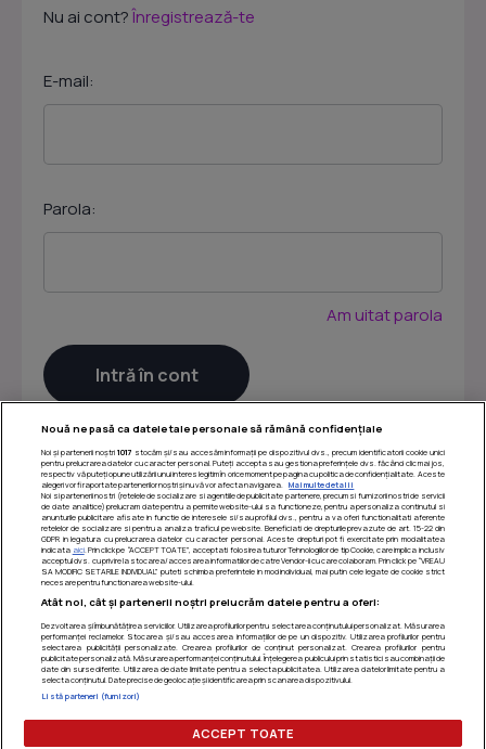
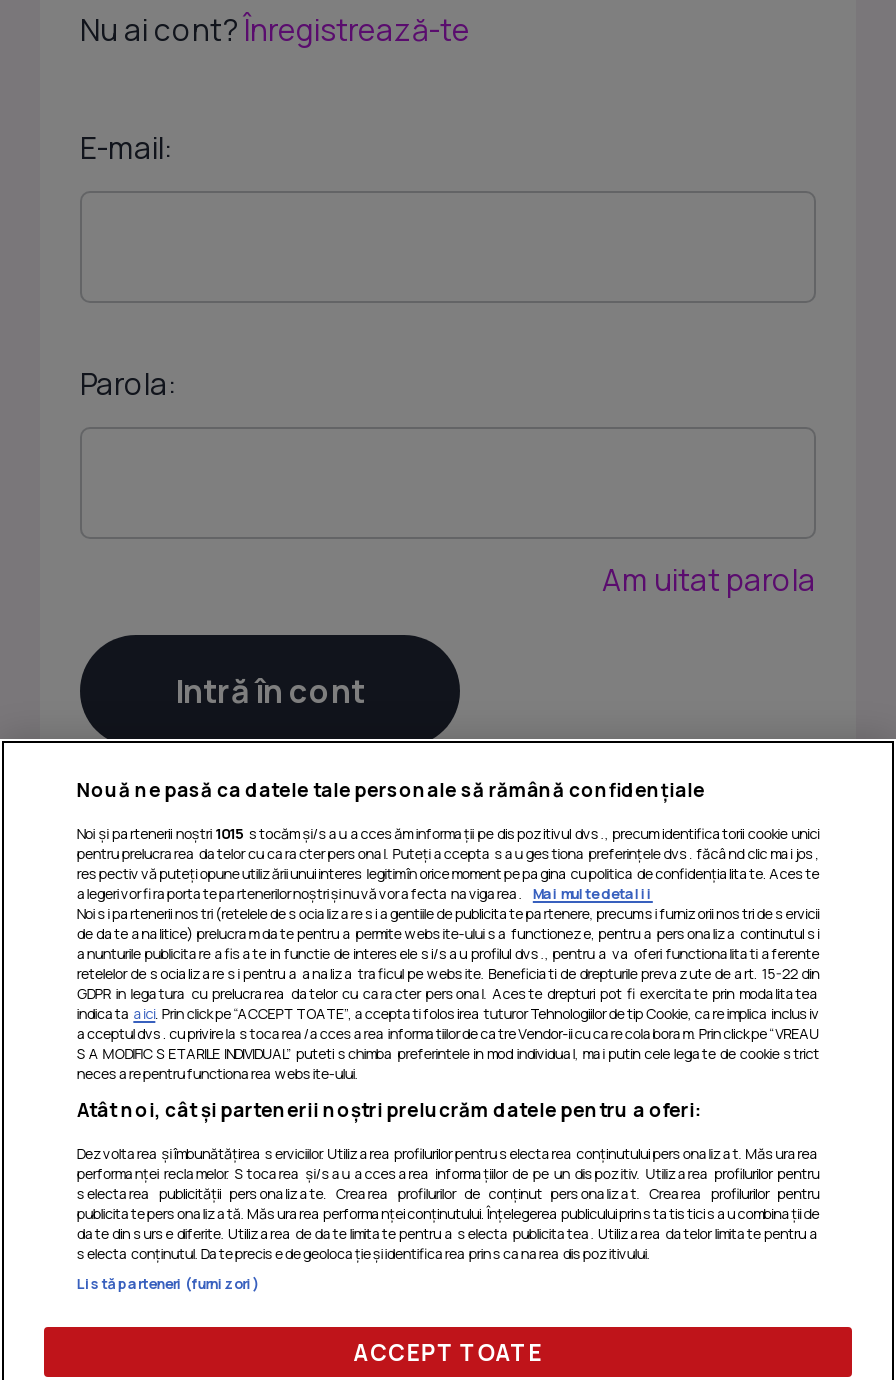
- Noi și partenerii noștri 1017 stocăm și/sau accesăm informații pe dispozitivul dvs., precum identificatorii cookie unici
+ Noi și partenerii noștri 1015 stocăm și/sau accesăm informații pe dispozitivul dvs., precum identificatorii cookie unici
